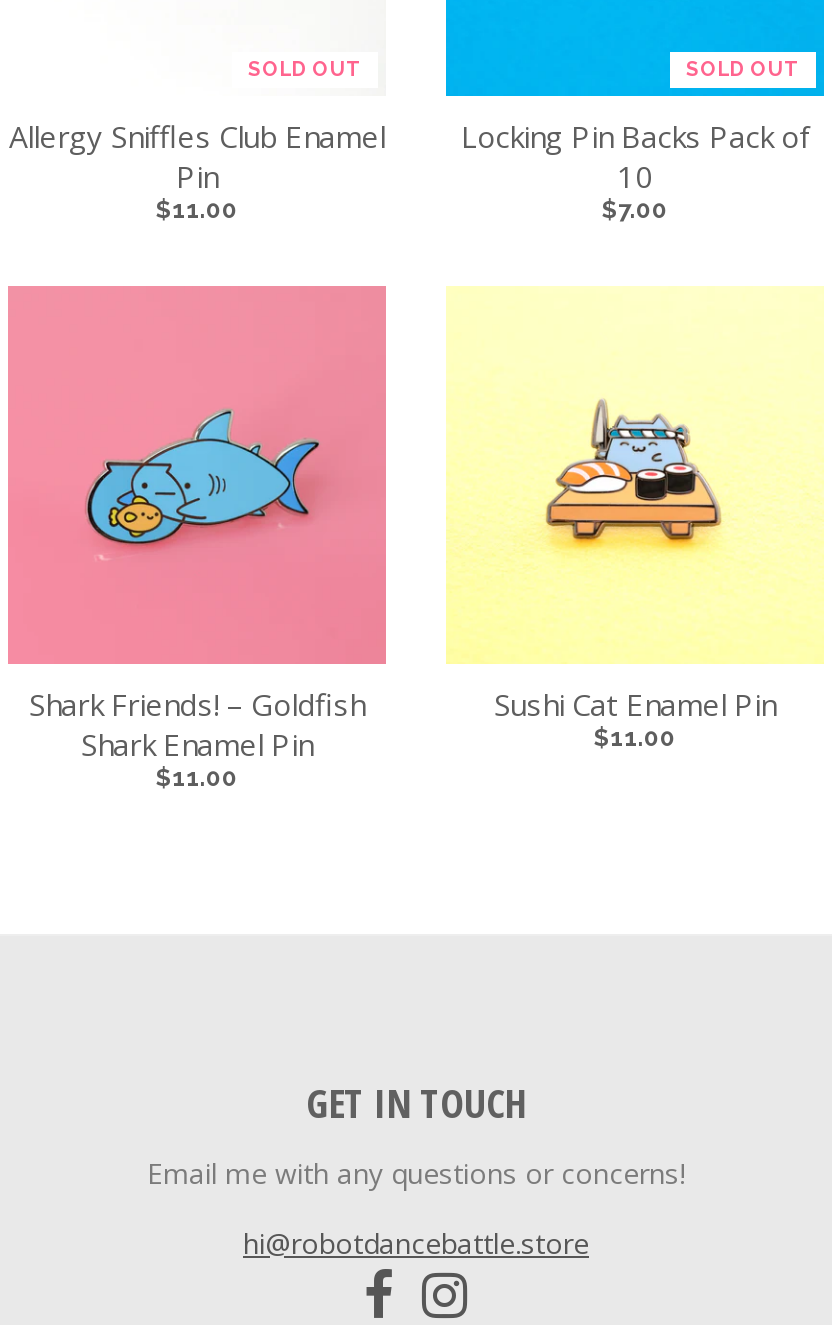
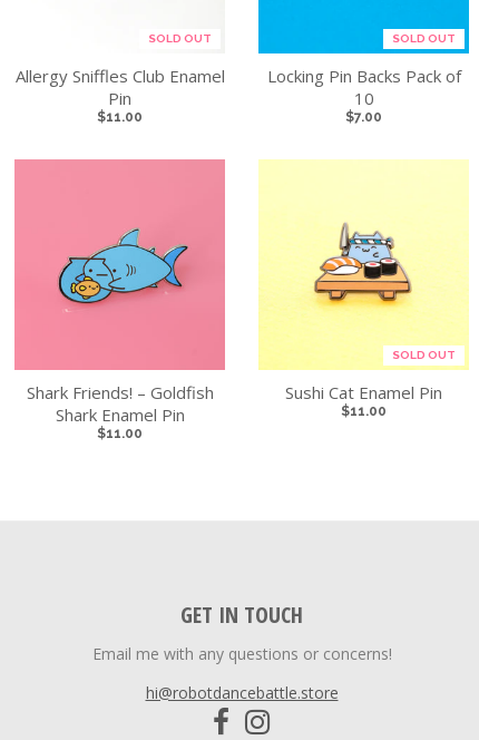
+ SOLD OUT
